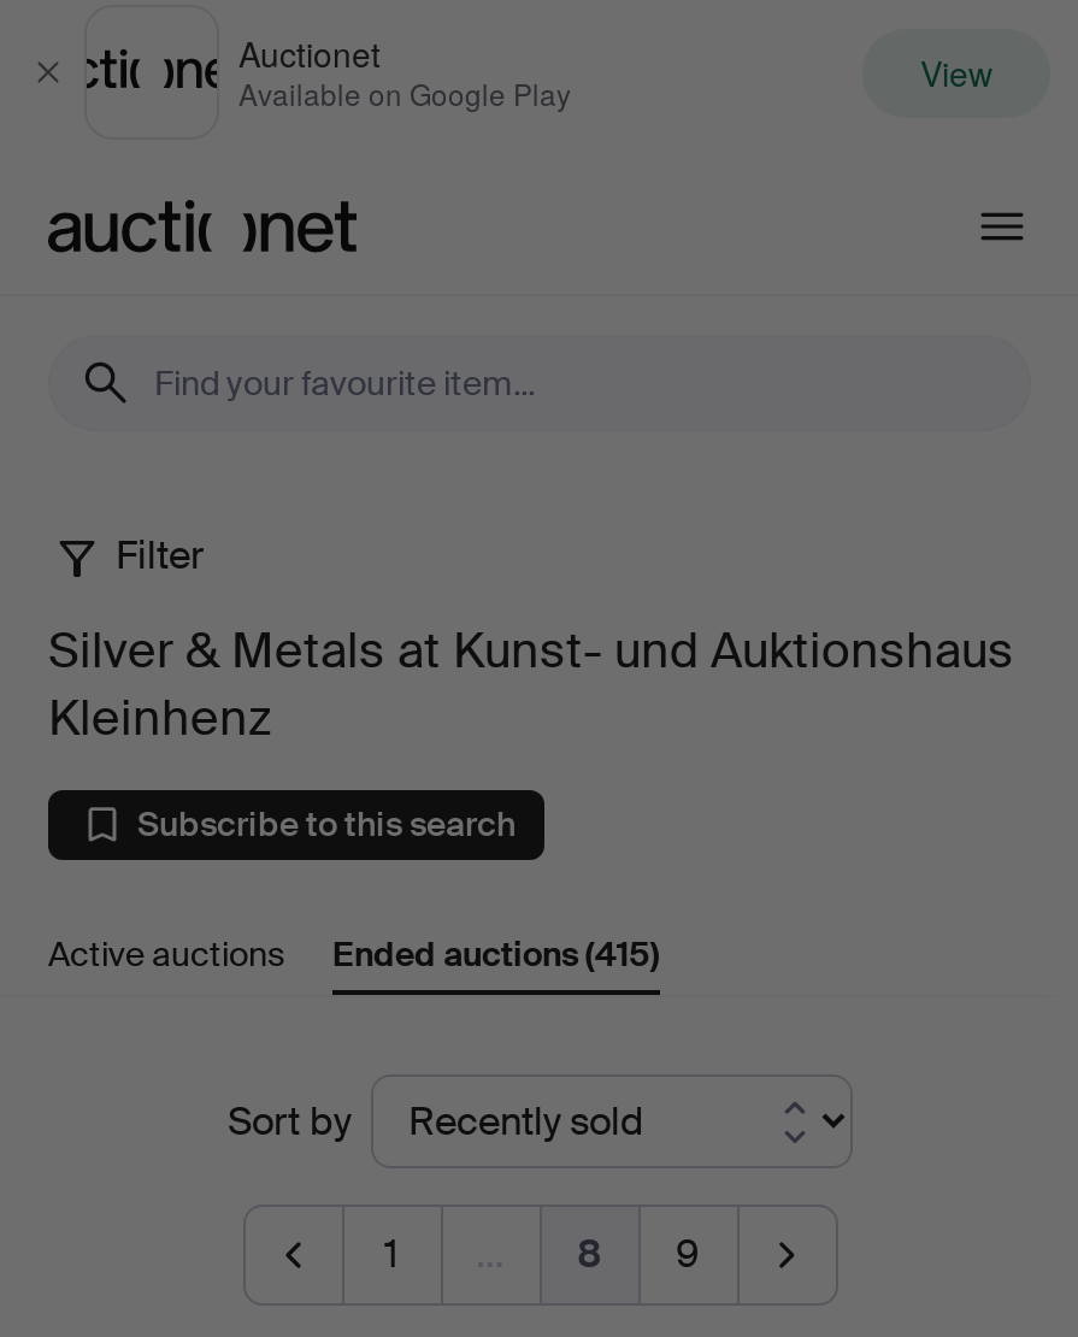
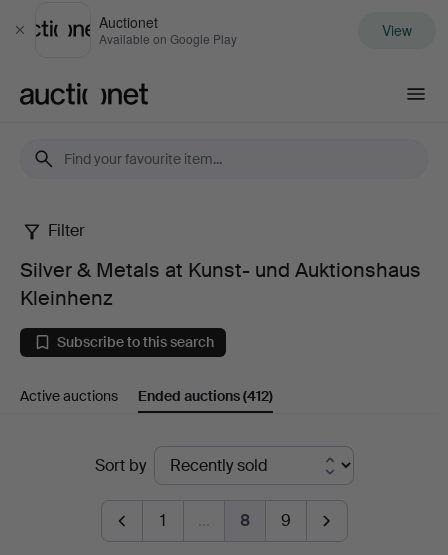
- Ended auctions(415)
+ Ended auctions(412)
